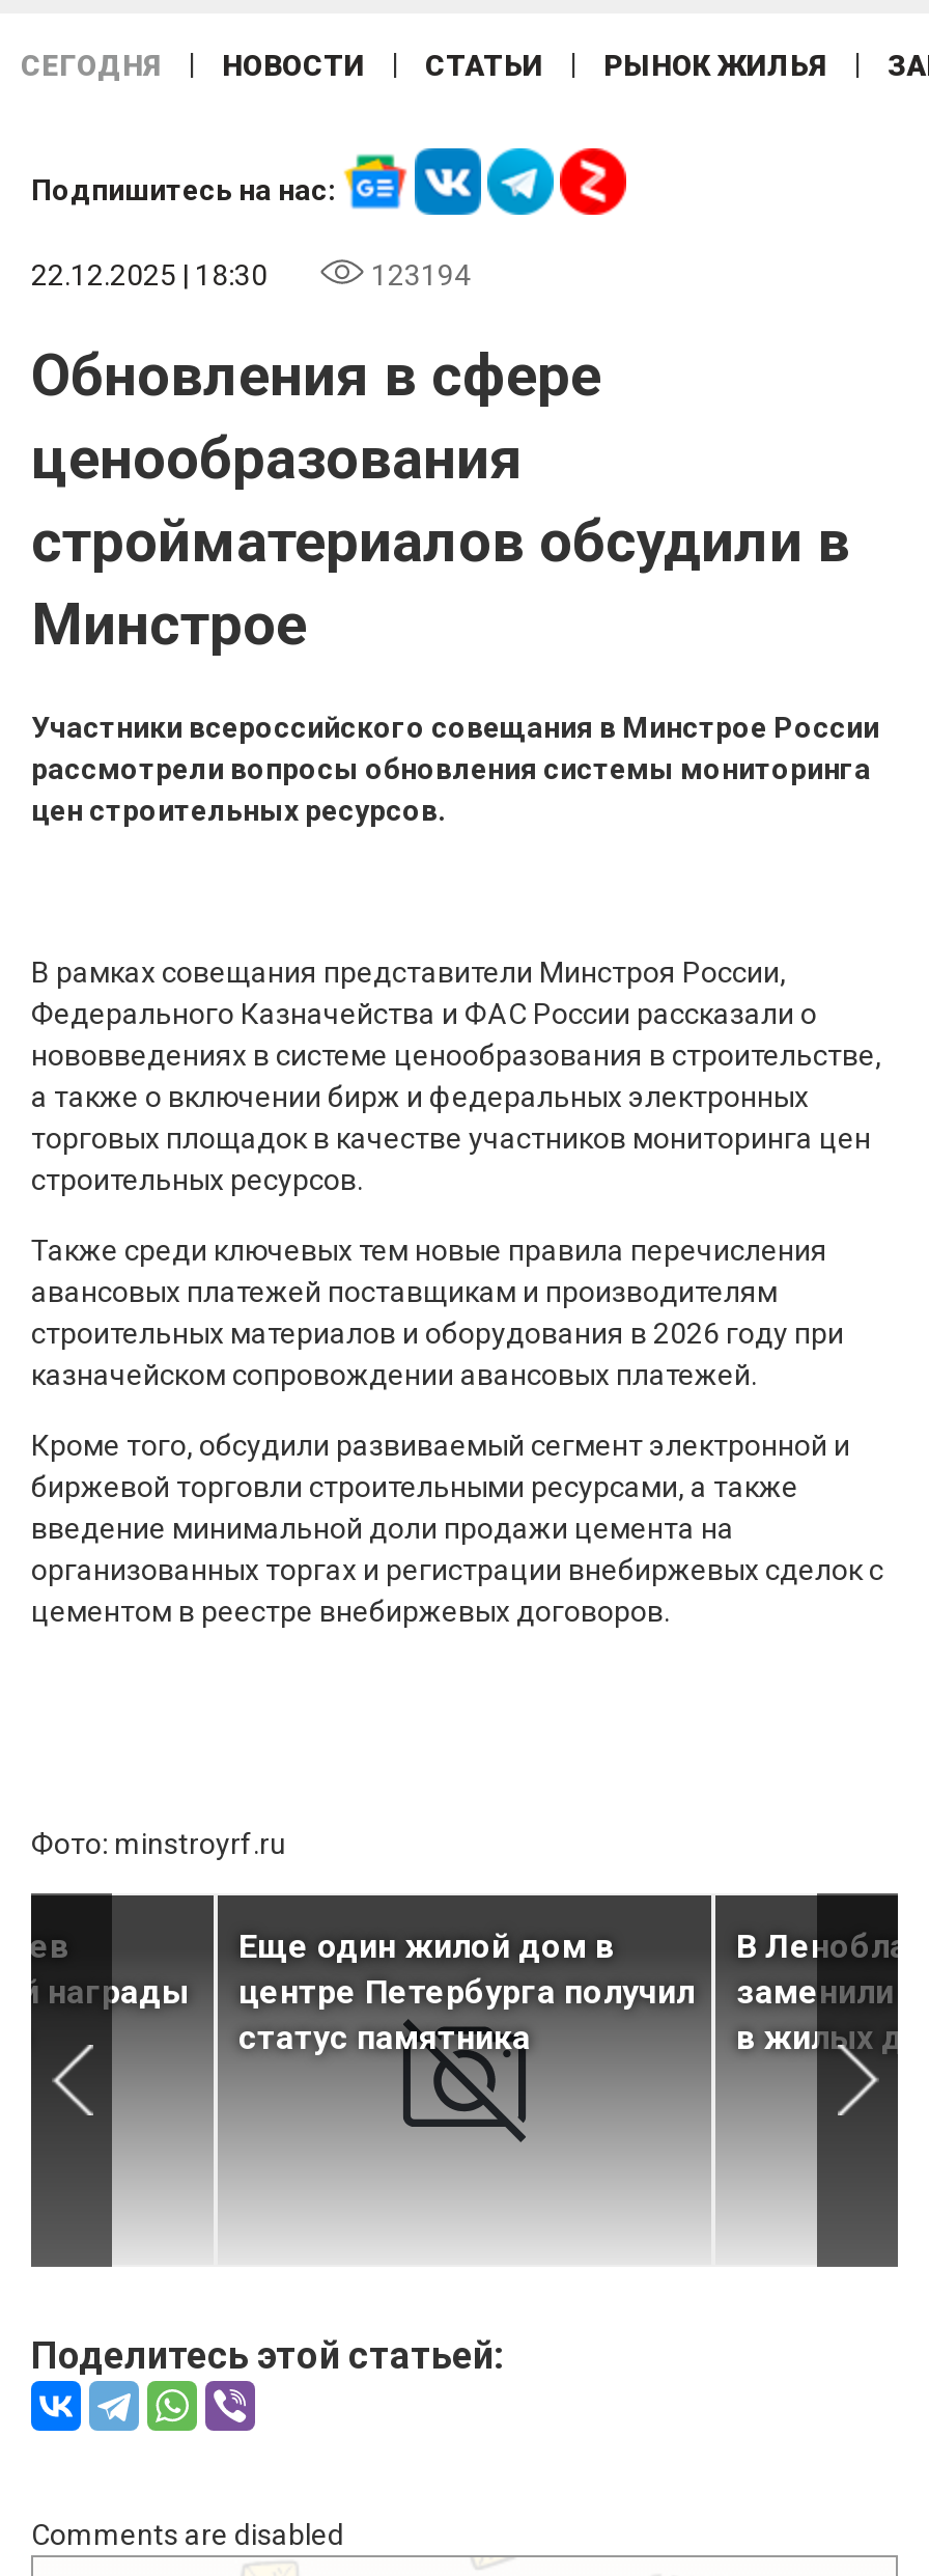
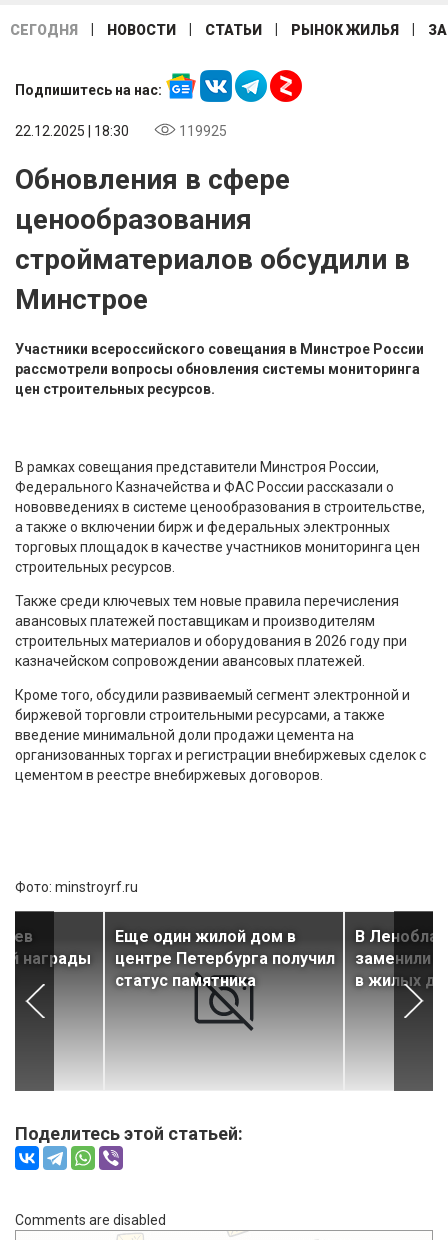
- 123194
+ 119925
